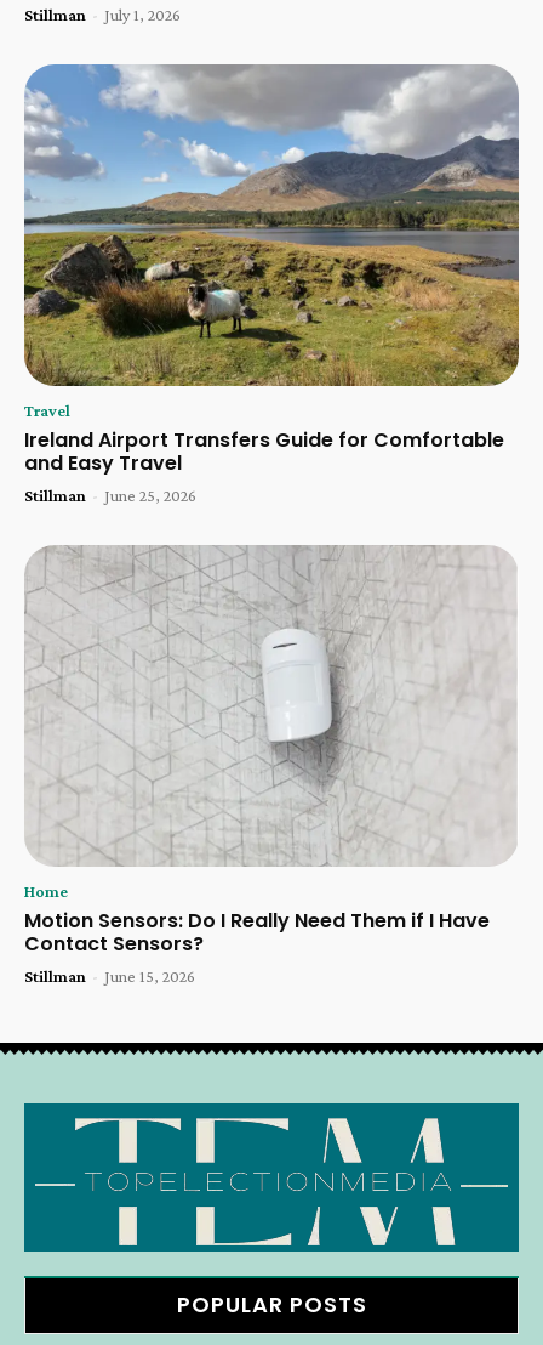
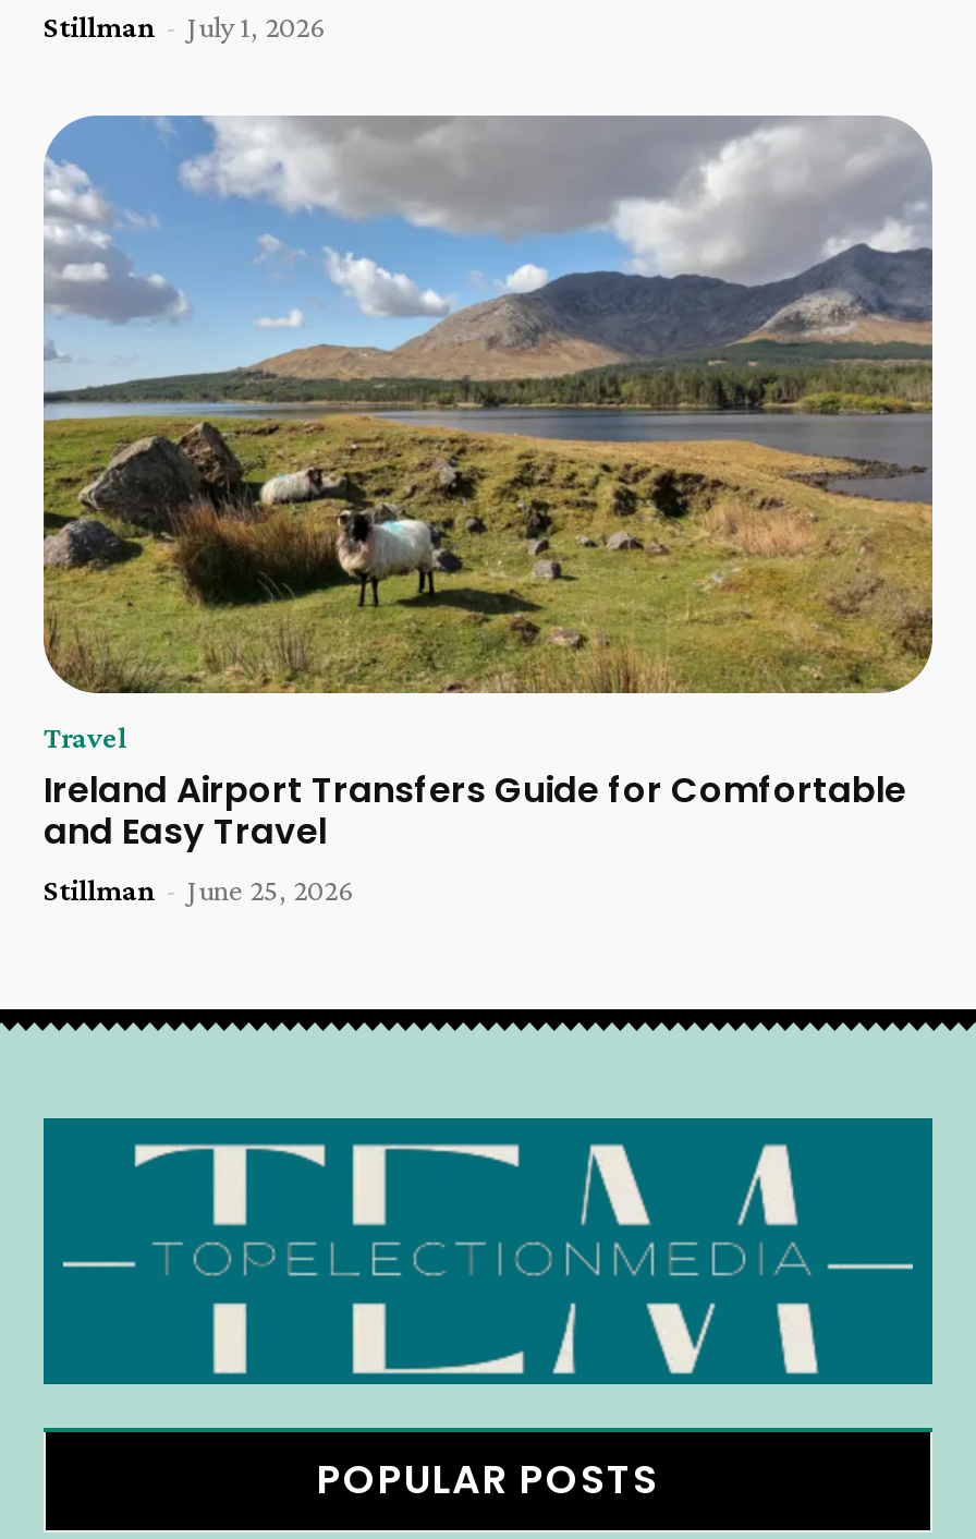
- [image]
- Home
- Motion Sensors: Do I Really Need Them if I Have
- Contact Sensors?
- Stillman - June 15, 2026
